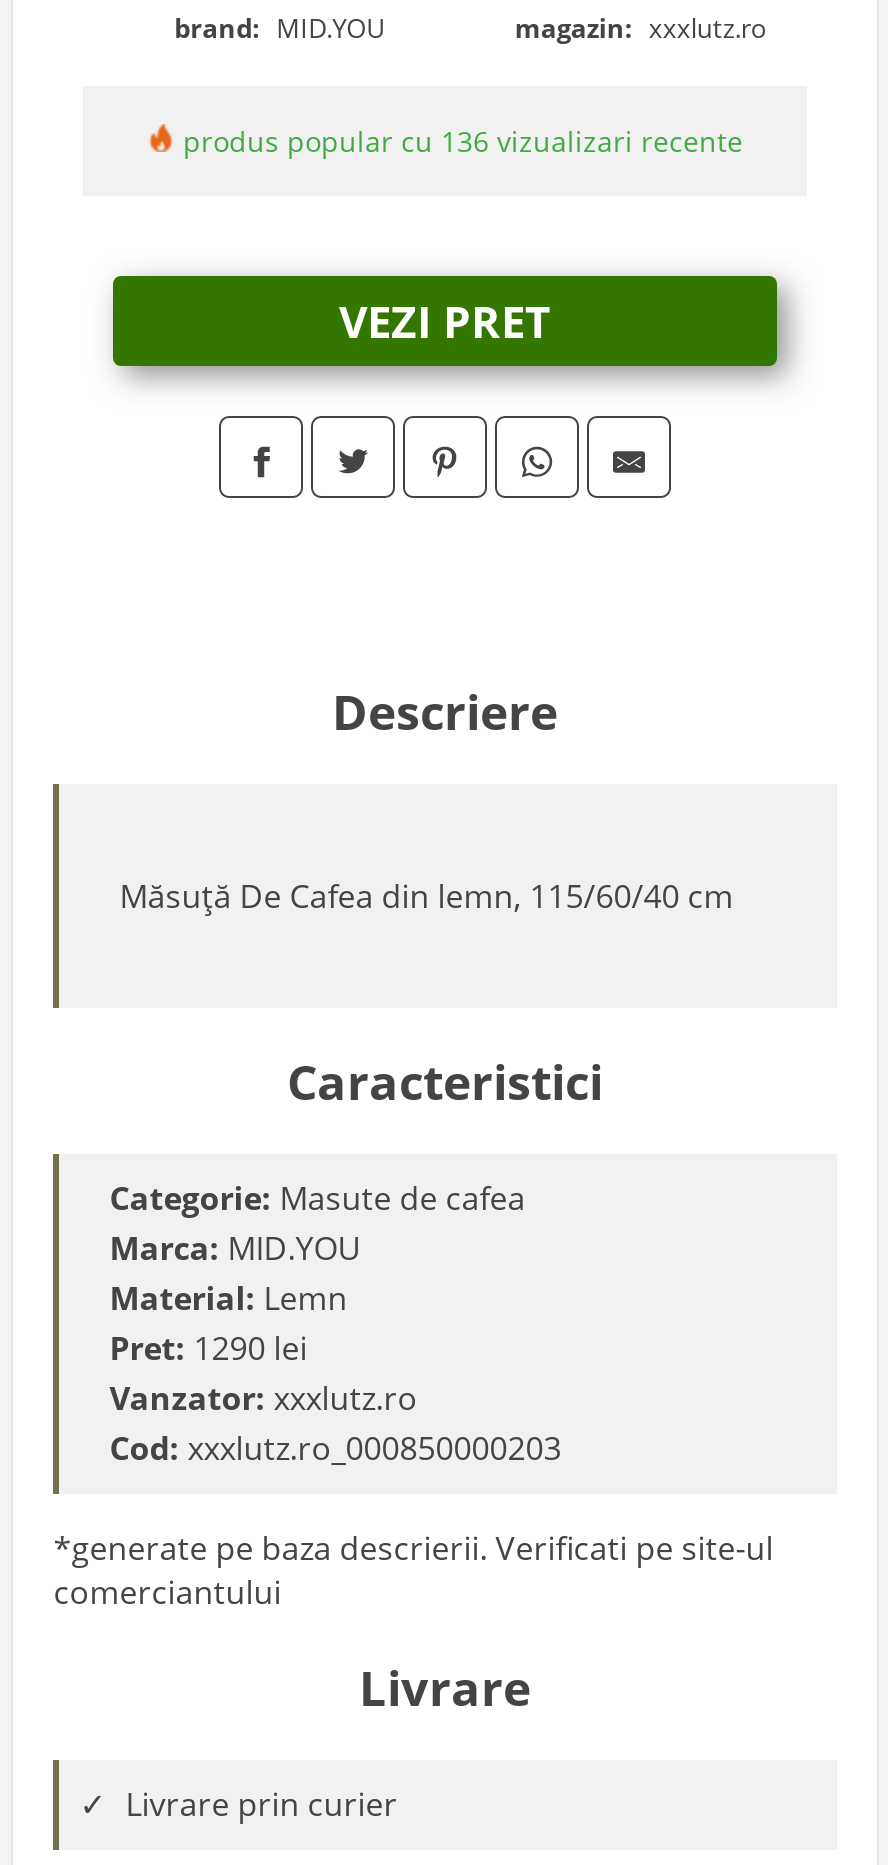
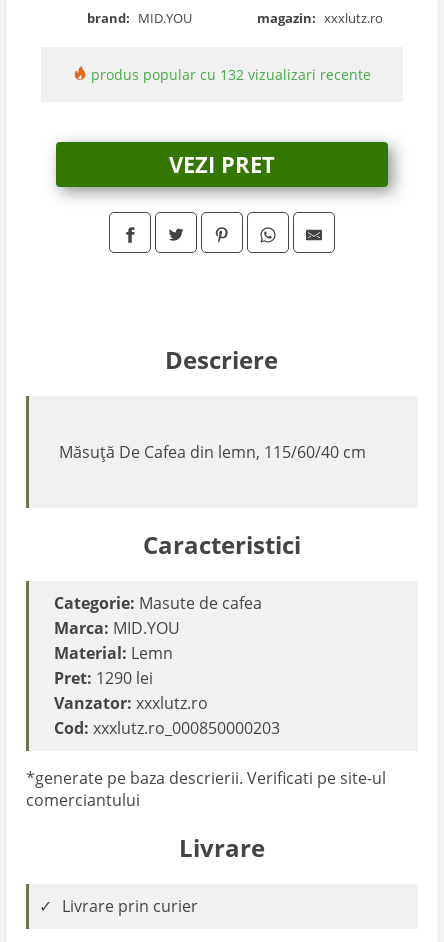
- produs popular cu 136 vizualizari recente
+ produs popular cu 132 vizualizari recente
